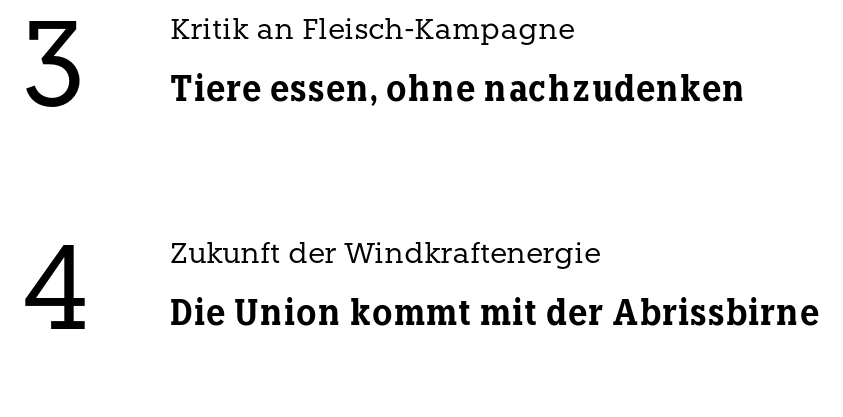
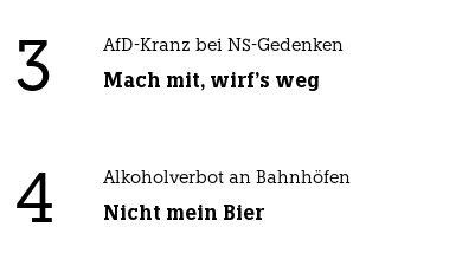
- Kritik an Fleisch-Kampagne
+ AfD-Kranz bei NS-Gedenken

- Tiere essen, ohne nachzudenken
+ Mach mit, wirf's weg

- Zukunft der Windkraftenergie
+ Alkoholverbot an Bahnhöfen

- Die Union kommt mit der Abrissbirne
+ Nicht mein Bier
